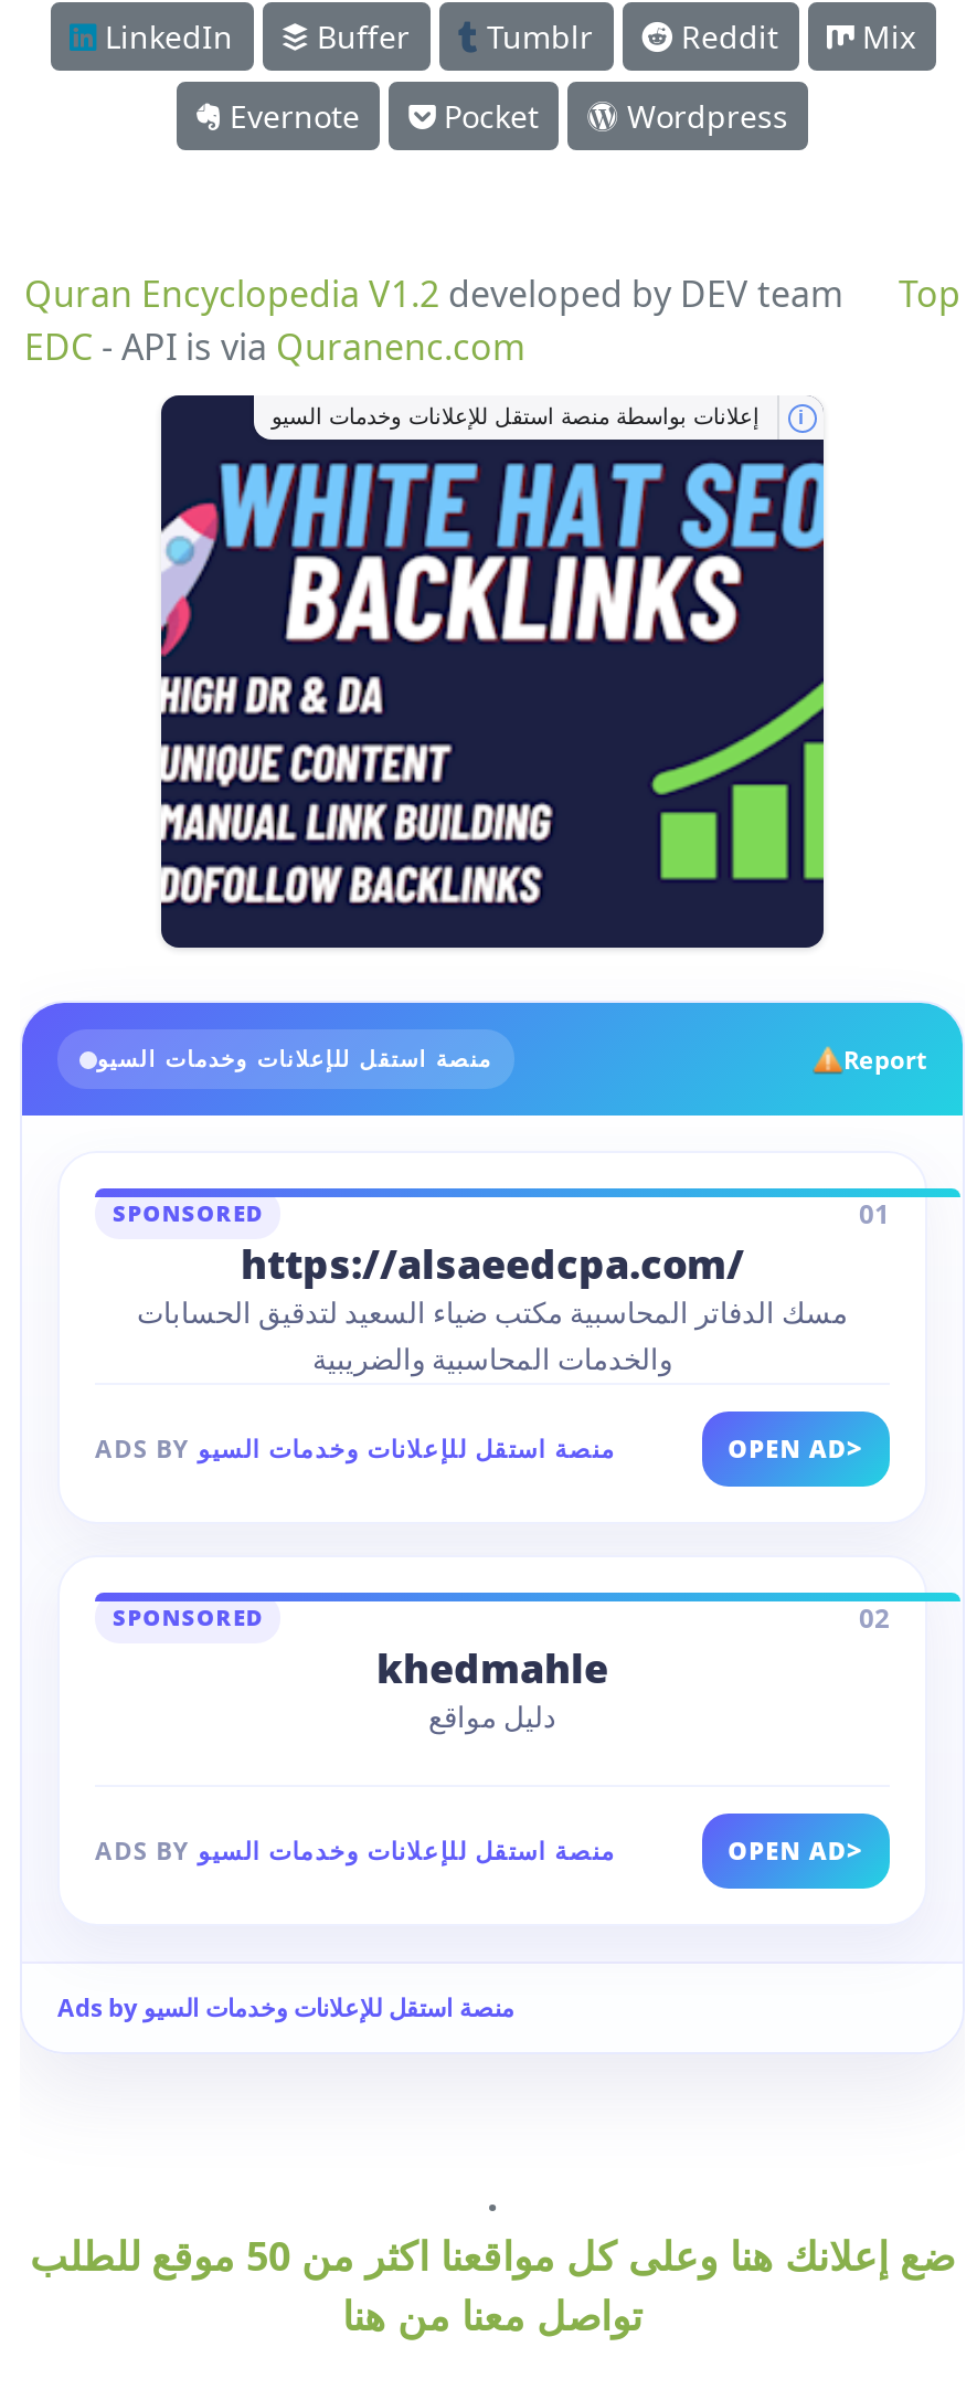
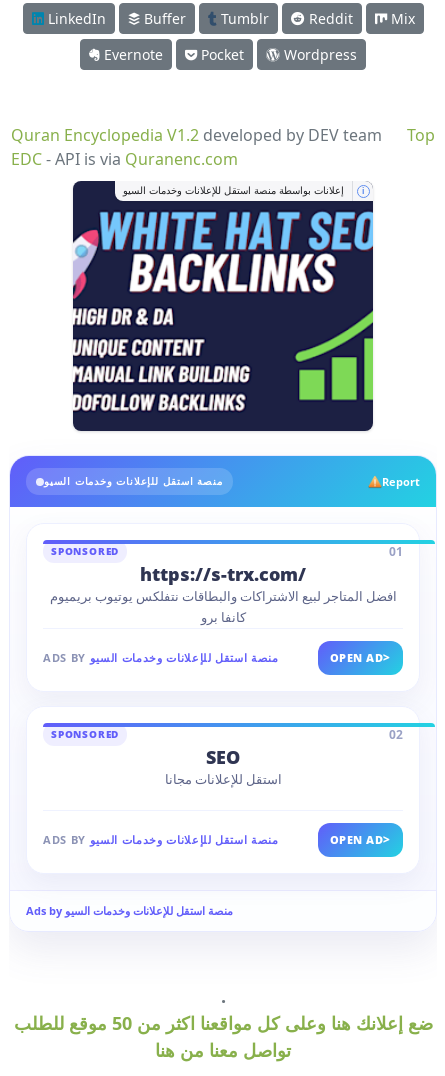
- https://alsaeedcpa.com/
- مسك الدفاتر المحاسبية مكتب ضياء السعيد لتدقيق الحسابات
- والخدمات المحاسبية والضريبية
+ https://s-trx.com/
+ افضل المتاجر لبيع الاشتراكات والبطاقات نتفلكس يوتيوب بريميوم
+ كانفا برو

- khedmahle
- دليل مواقع
+ SEO
+ استقل للإعلانات مجانا
